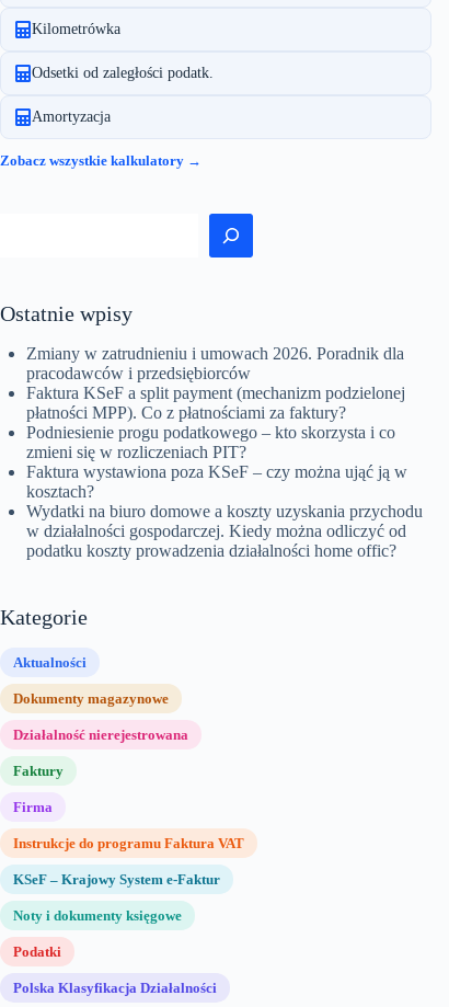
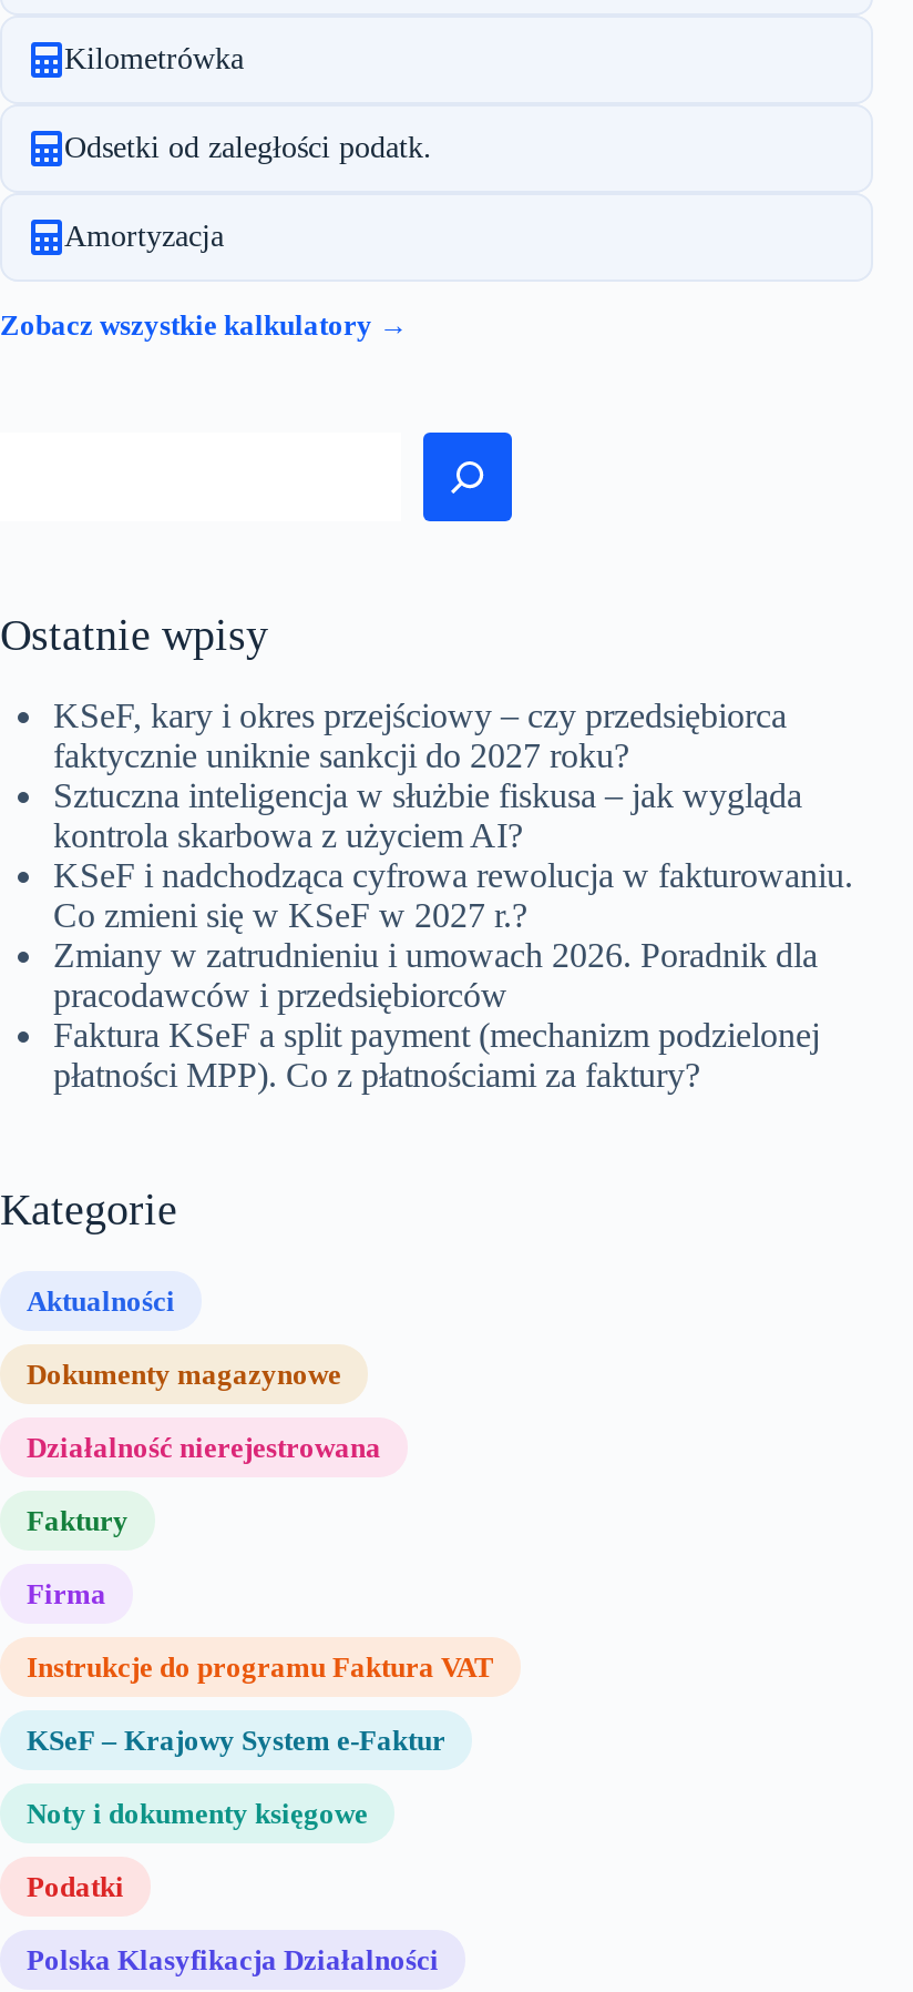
+ KSeF, kary i okres przejściowy – czy przedsiębiorca
+ faktycznie uniknie sankcji do 2027 roku?
+ Sztuczna inteligencja w służbie fiskusa – jak wygląda
+ kontrola skarbowa z użyciem AI?
+ KSeF i nadchodząca cyfrowa rewolucja w fakturowaniu.
+ Co zmieni się w KSeF w 2027 r.?

moved down: Zmiany w zatrudnieniu i umowach 2026. Poradnik dla | pracodawców i przedsiębiorców | Faktura KSeF a split payment (mechanizm podzielonej | płatności MPP). Co z płatnościami za faktury?

- Podniesienie progu podatkowego – kto skorzysta i co
- zmieni się w rozliczeniach PIT?
- Faktura wystawiona poza KSeF – czy można ująć ją w
- kosztach?
- Wydatki na biuro domowe a koszty uzyskania przychodu
- w działalności gospodarczej. Kiedy można odliczyć od
- podatku koszty prowadzenia działalności home offic?
